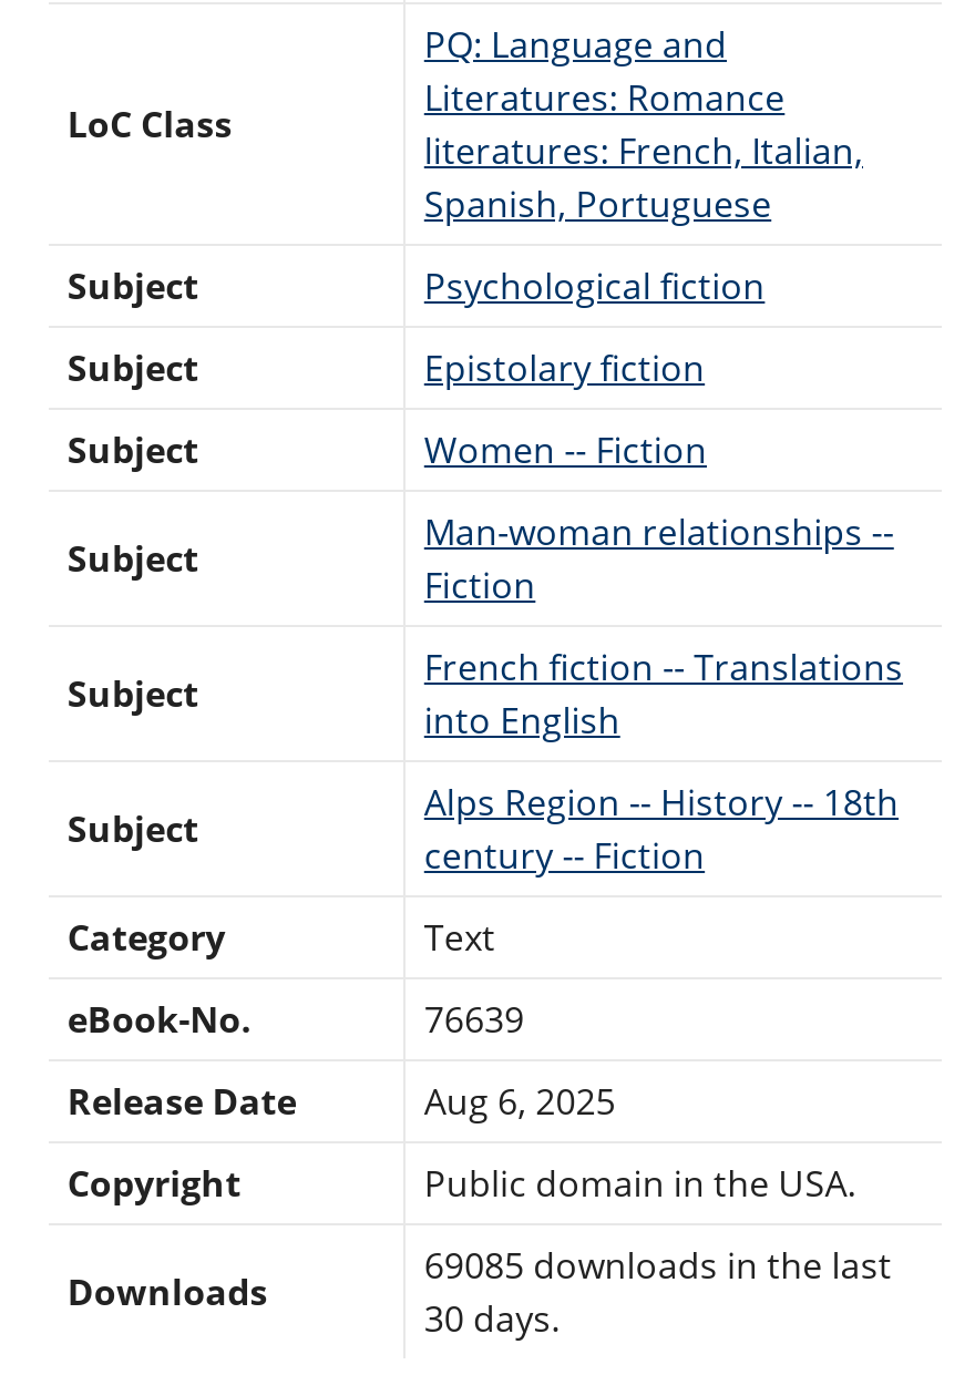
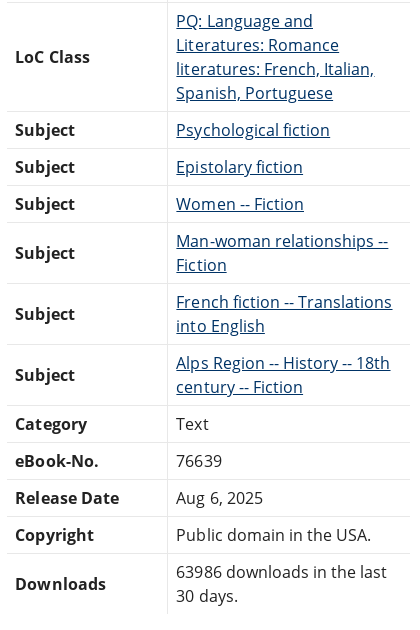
- 69085 downloads in the last
+ 63986 downloads in the last
